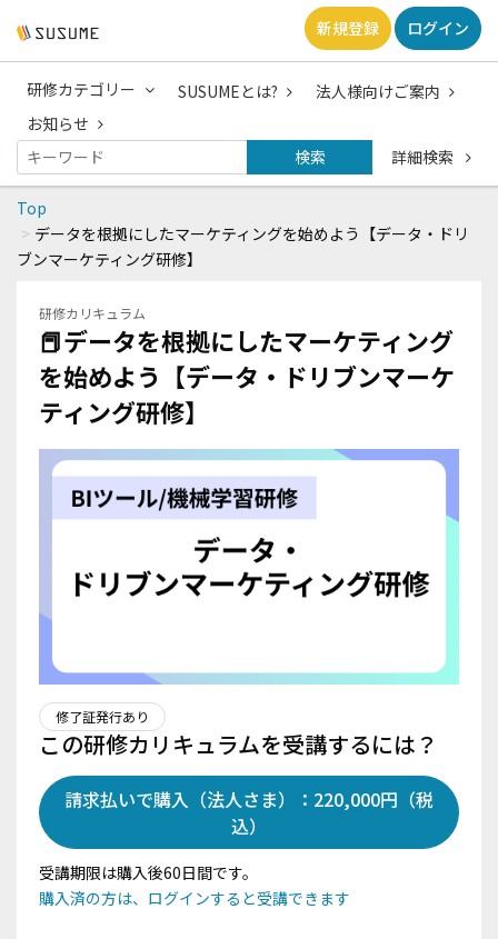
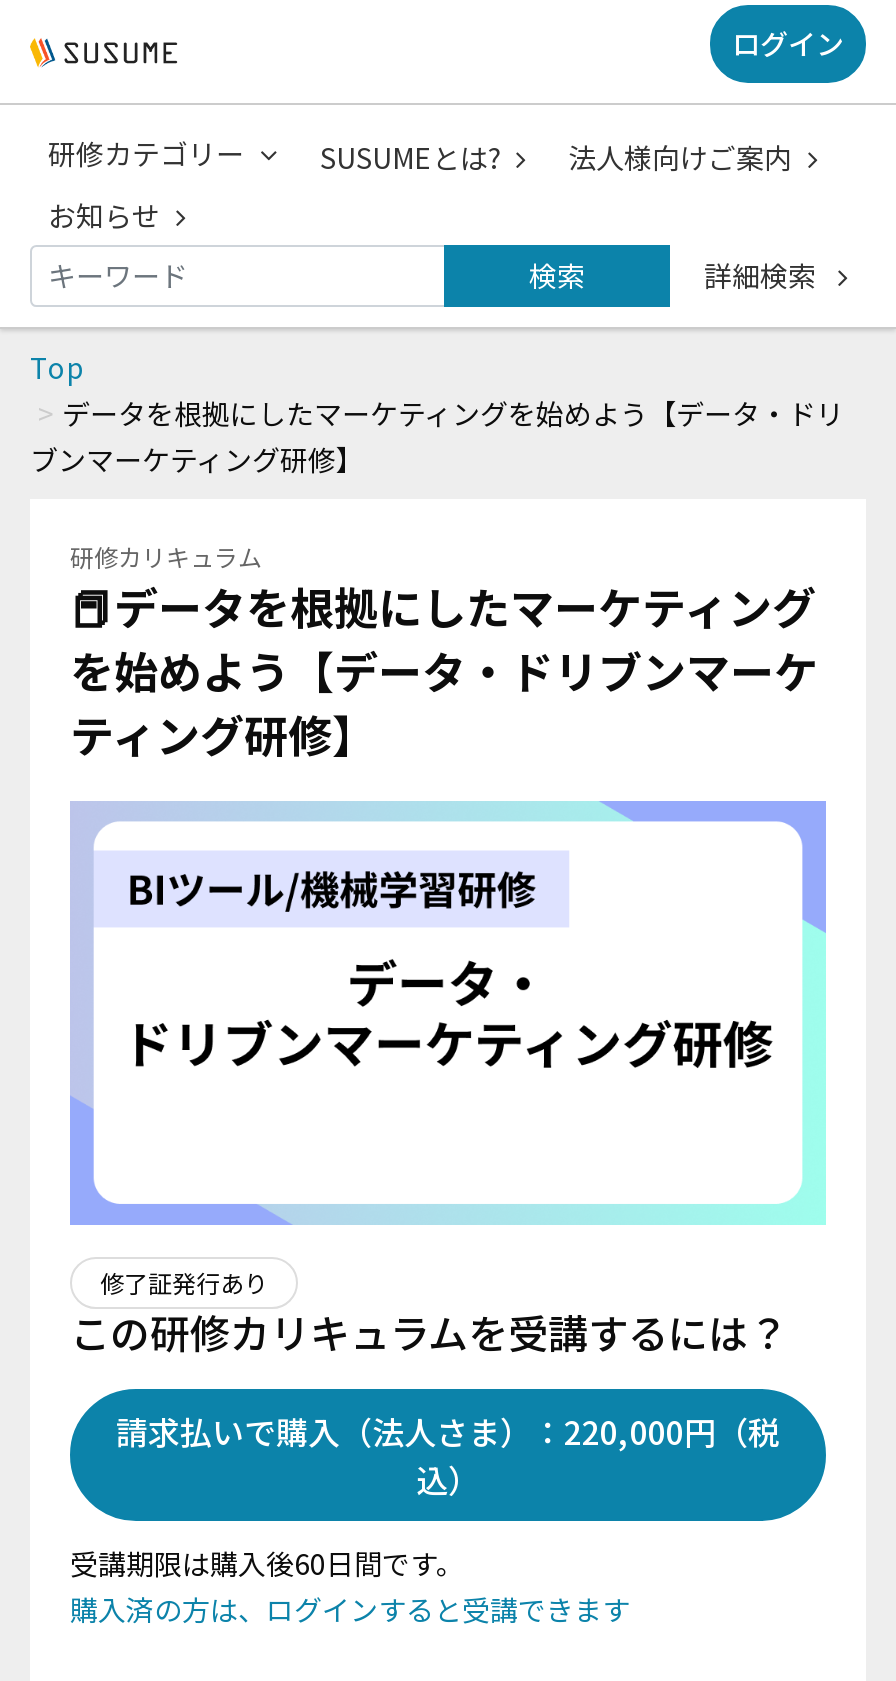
- 新規登録
